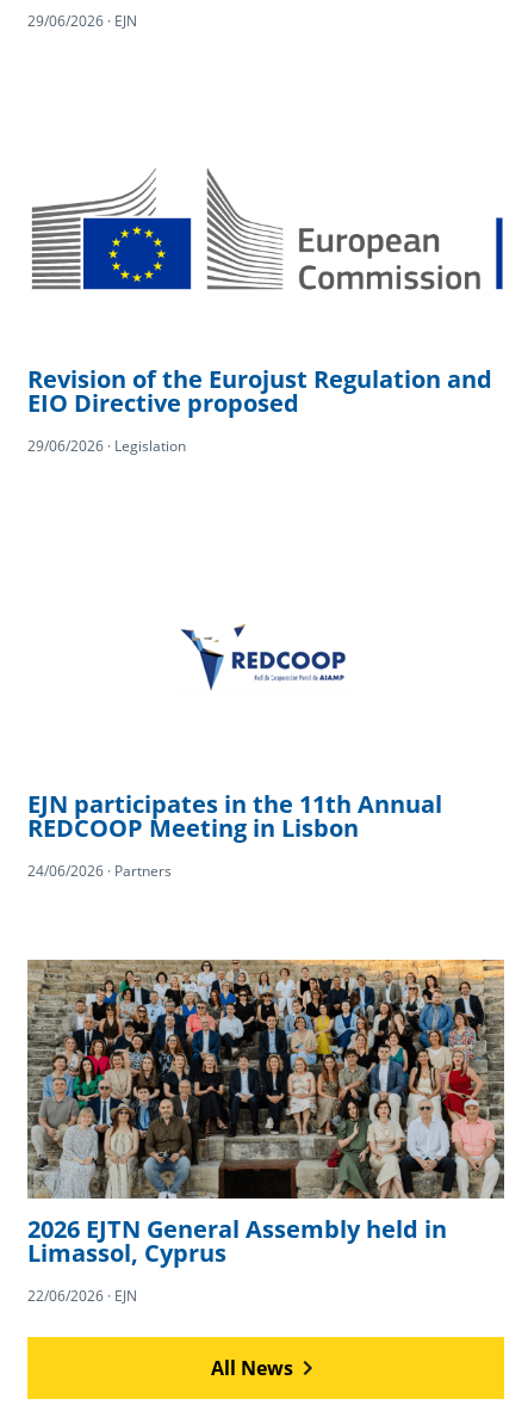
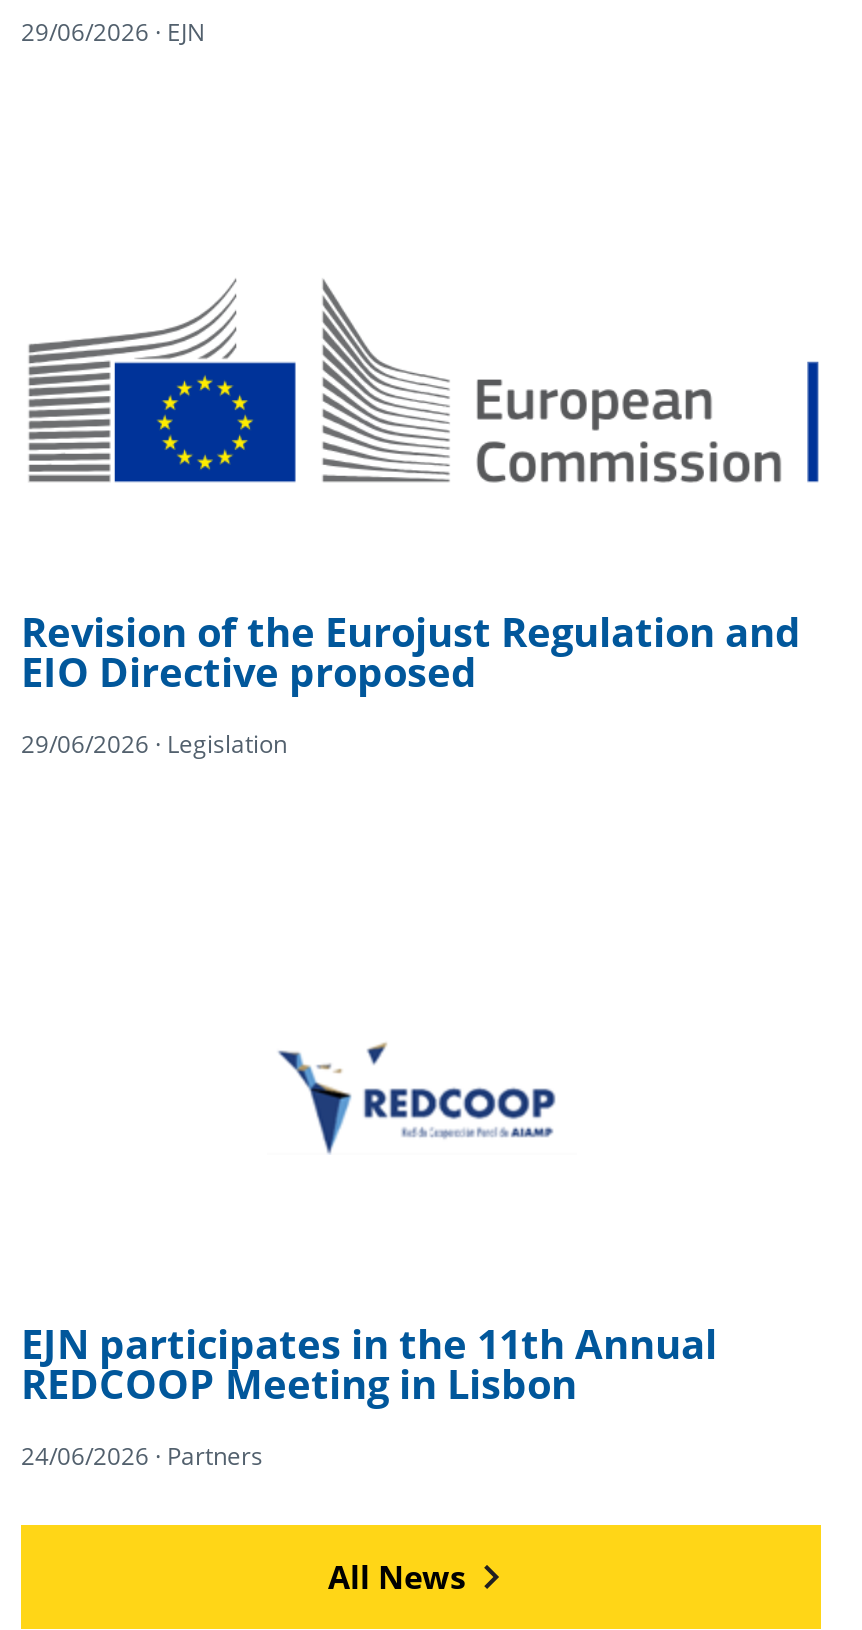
- [image]
- 2026 EJTN General Assembly held in
- Limassol, Cyprus
- 22/06/2026 · EJN
